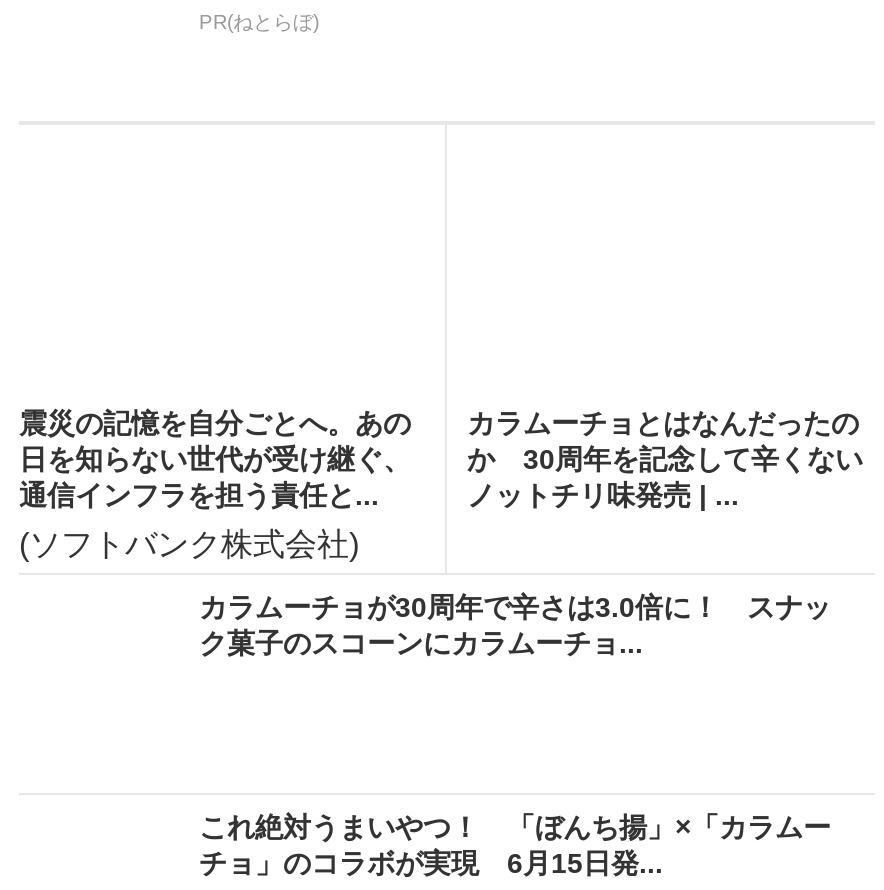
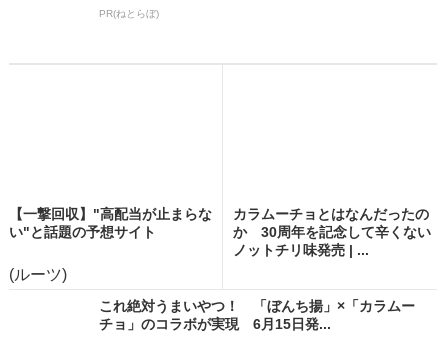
- 震災の記憶を自分ごとへ。あの
- 日を知らない世代が受け継ぐ、
- 通信インフラを担う責任と...
+ 【一撃回収】"高配当が止まらな
+ い"と話題の予想サイト

- (ソフトバンク株式会社)
+ (ルーツ)

- カラムーチョが30周年で辛さは3.0倍に！ スナッ
- ク菓子のスコーンにカラムーチョ...
